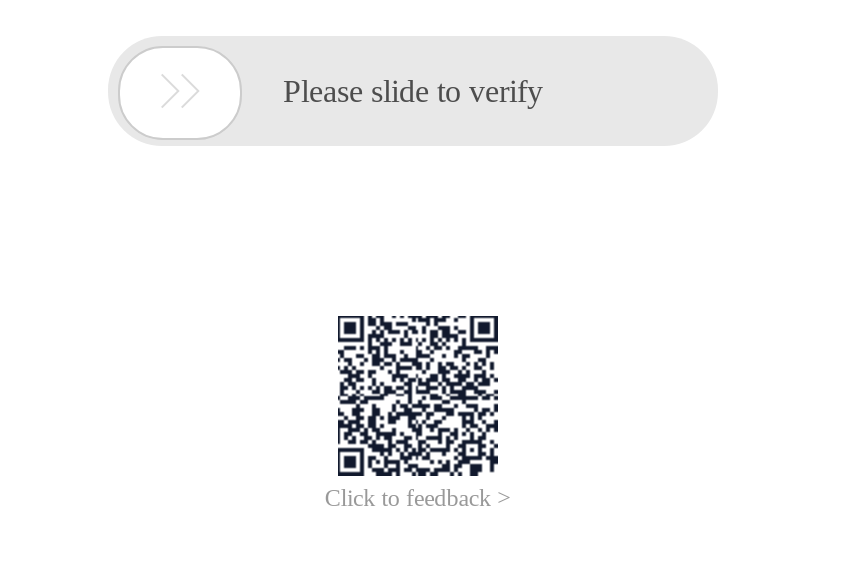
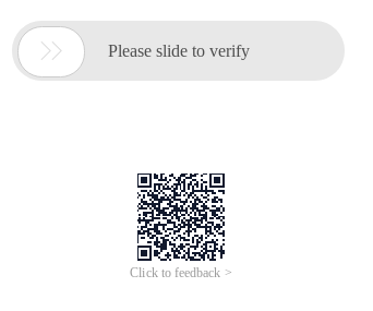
- [image]
+ [image]
